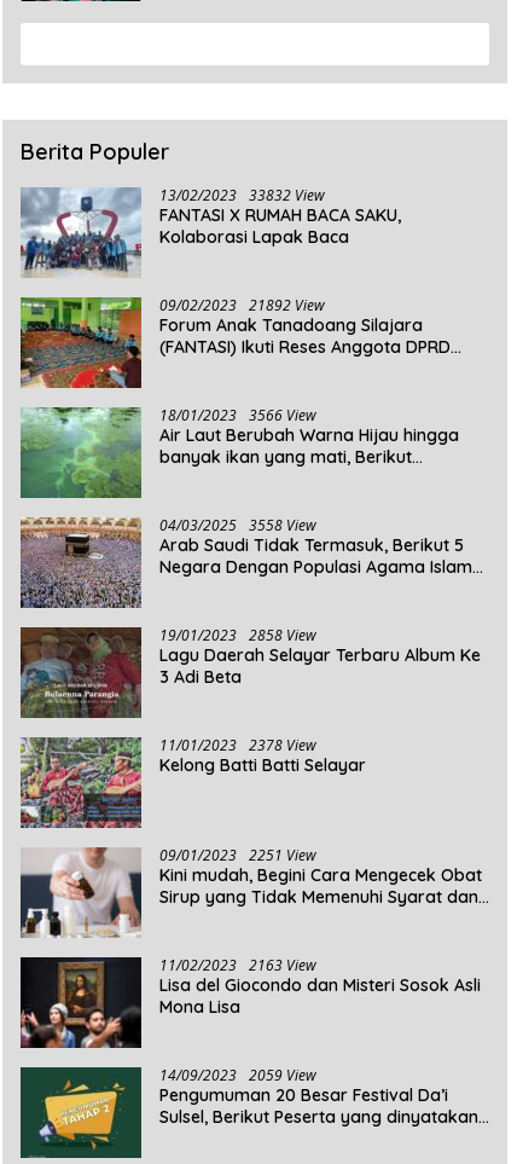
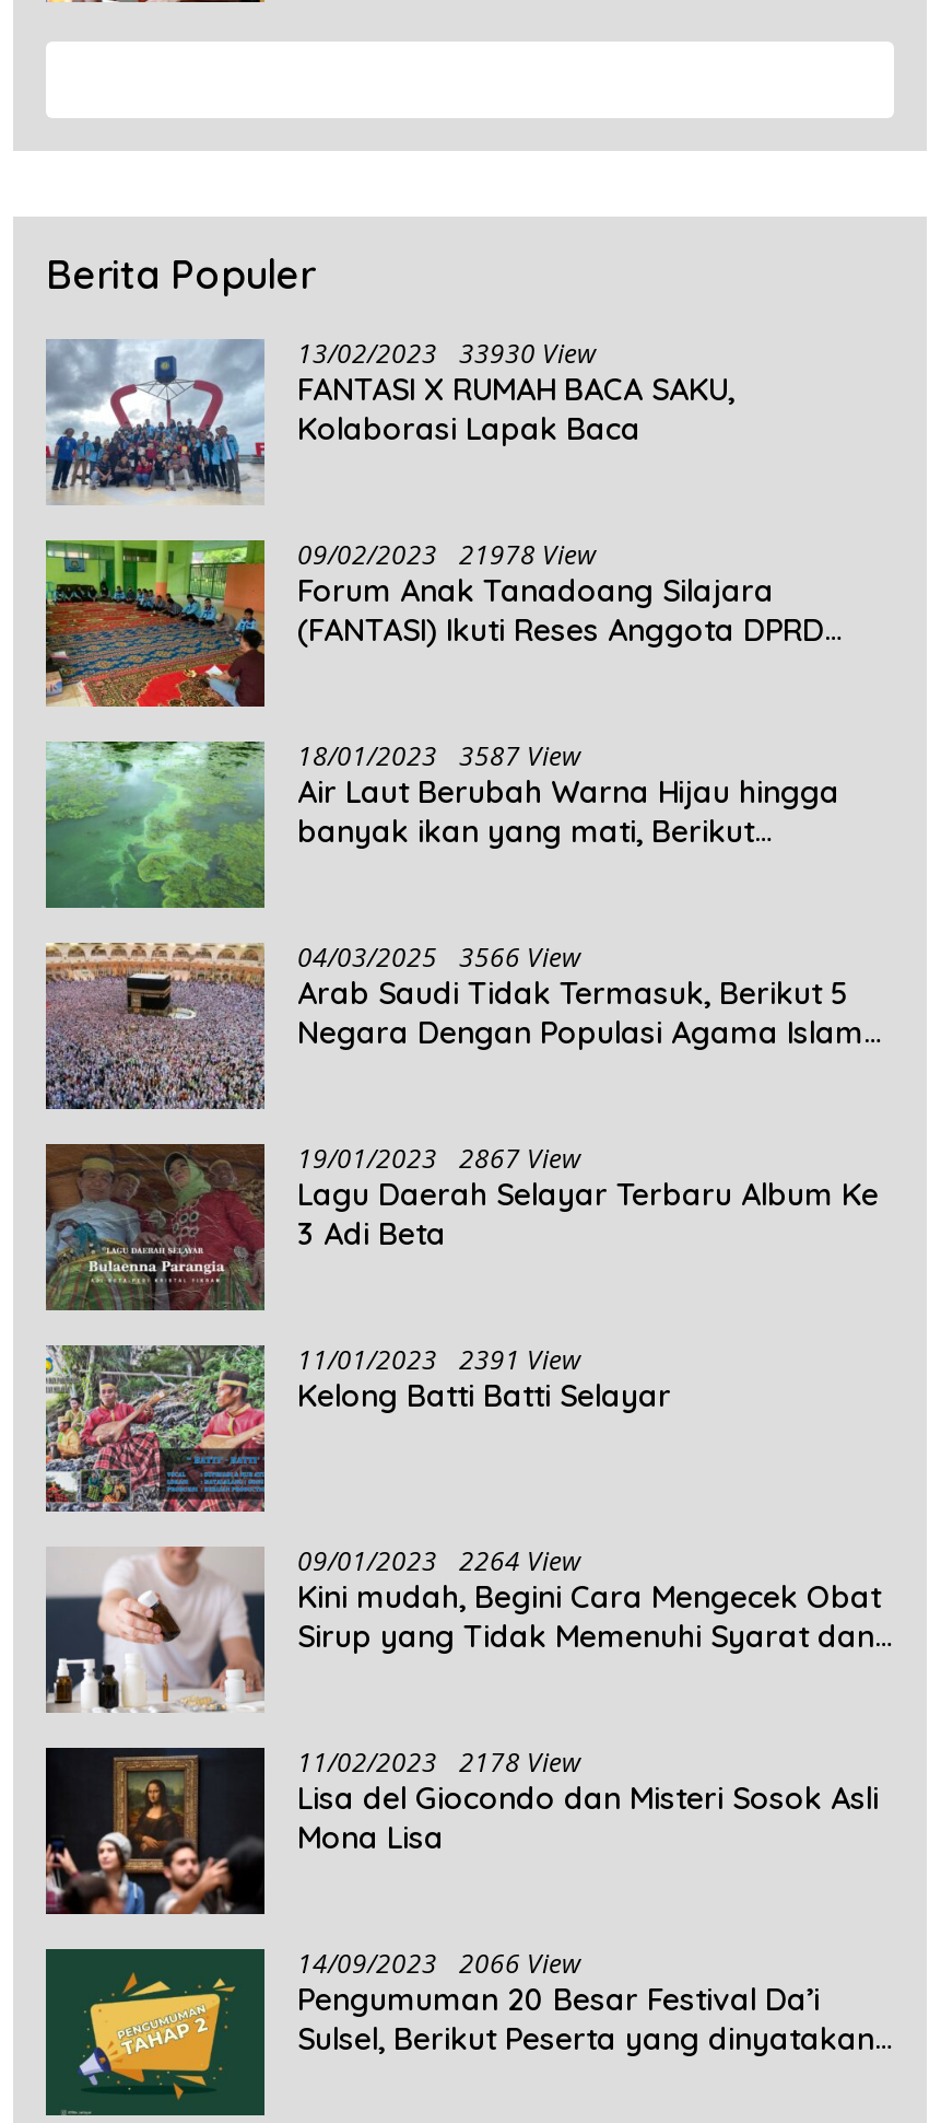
- 13/02/2023 33832 View
+ 13/02/2023 33930 View

- 09/02/2023 21892 View
+ 09/02/2023 21978 View

- 18/01/2023 3566 View
+ 18/01/2023 3587 View

- 04/03/2025 3558 View
+ 04/03/2025 3566 View

- 19/01/2023 2858 View
+ 19/01/2023 2867 View

- 11/01/2023 2378 View
+ 11/01/2023 2391 View

- 09/01/2023 2251 View
+ 09/01/2023 2264 View

- 11/02/2023 2163 View
+ 11/02/2023 2178 View

- 14/09/2023 2059 View
+ 14/09/2023 2066 View
